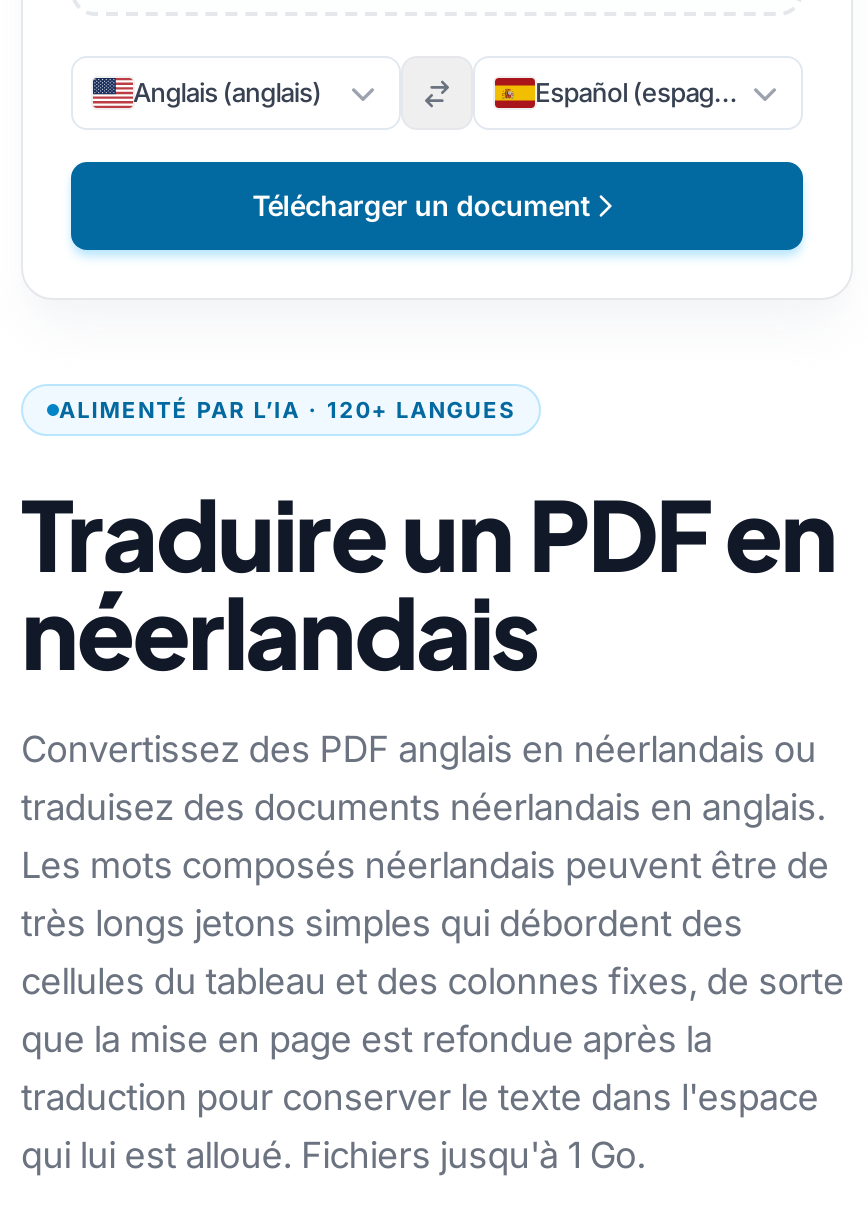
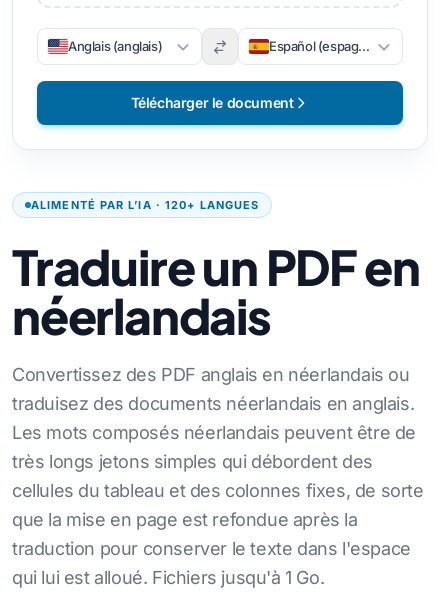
- Télécharger un document
+ Télécharger le document
